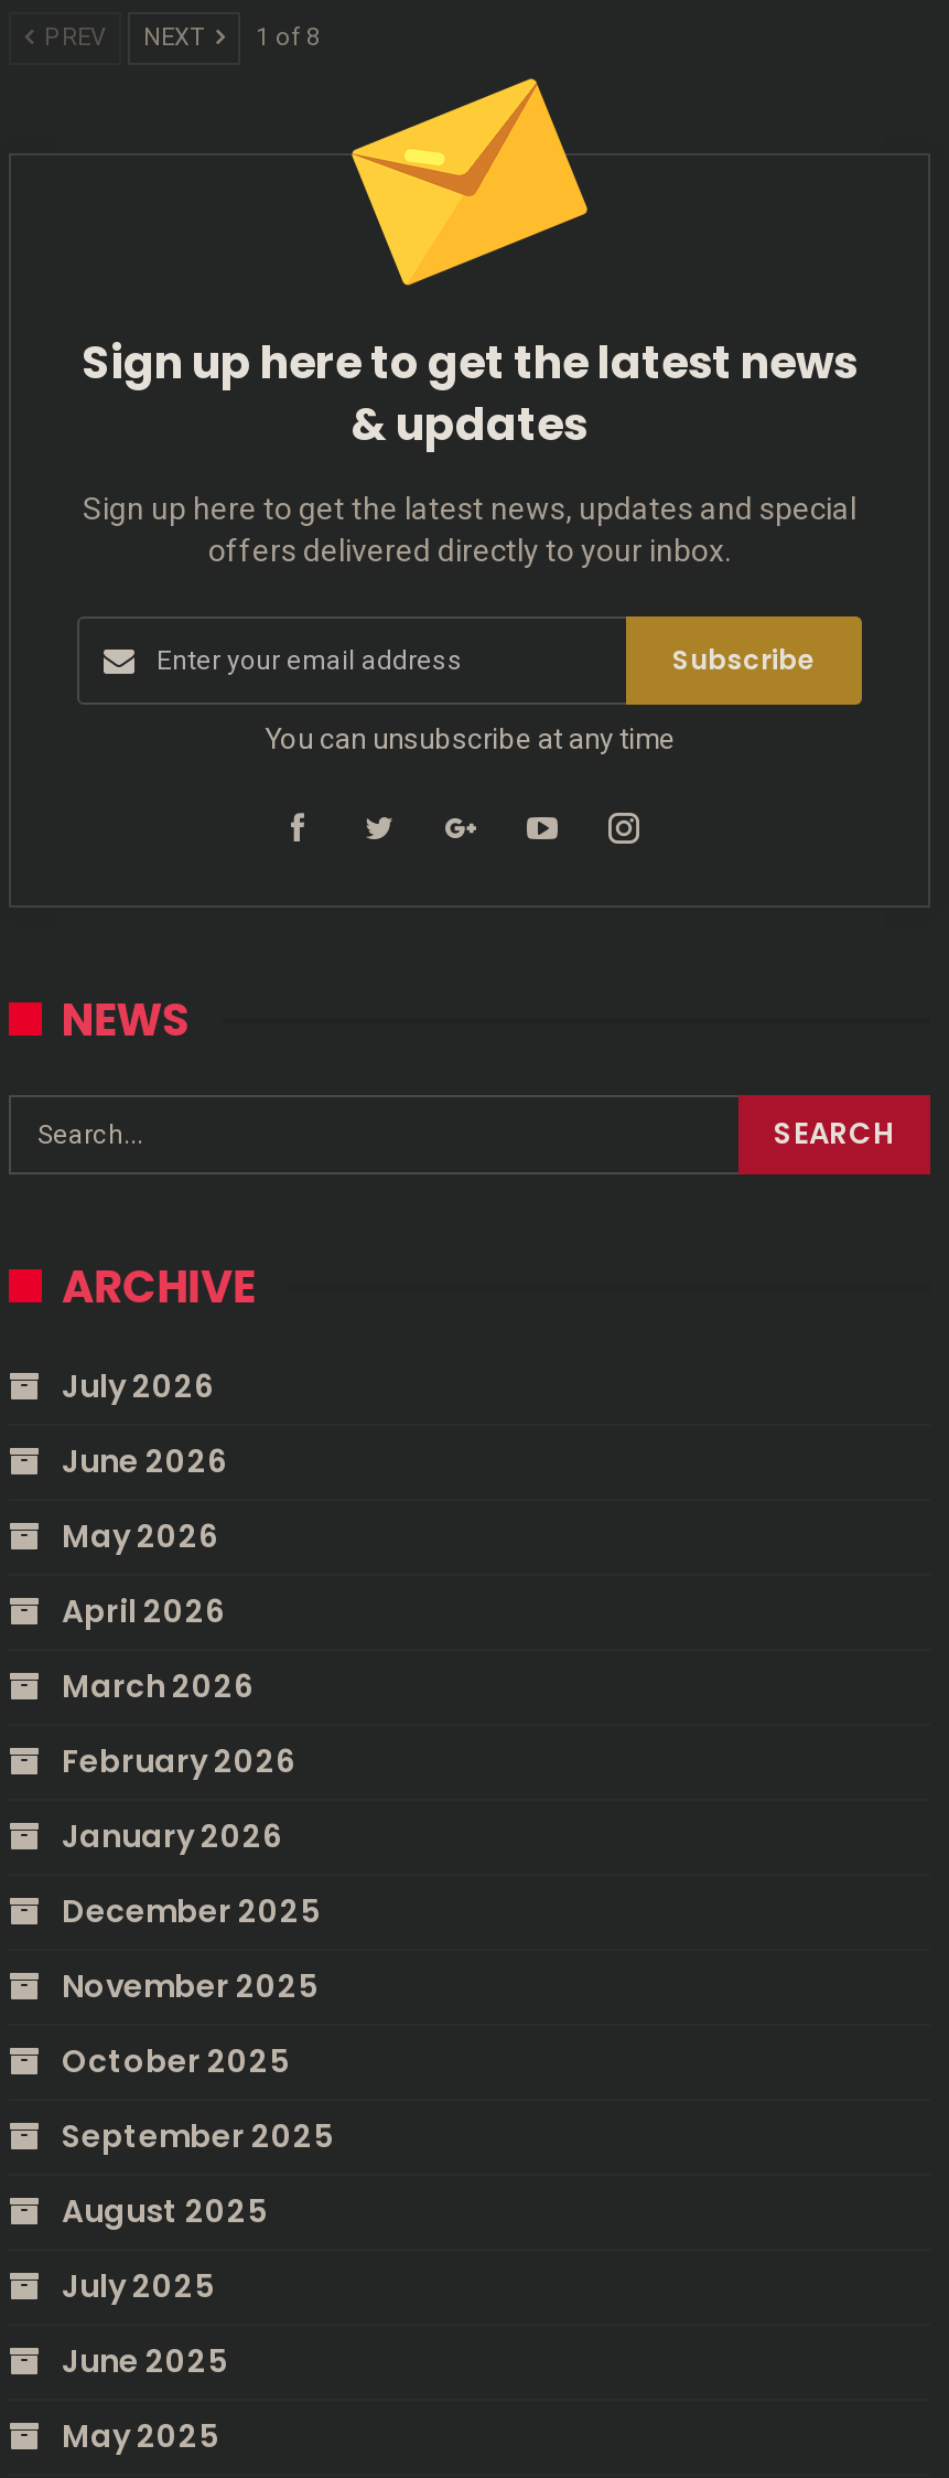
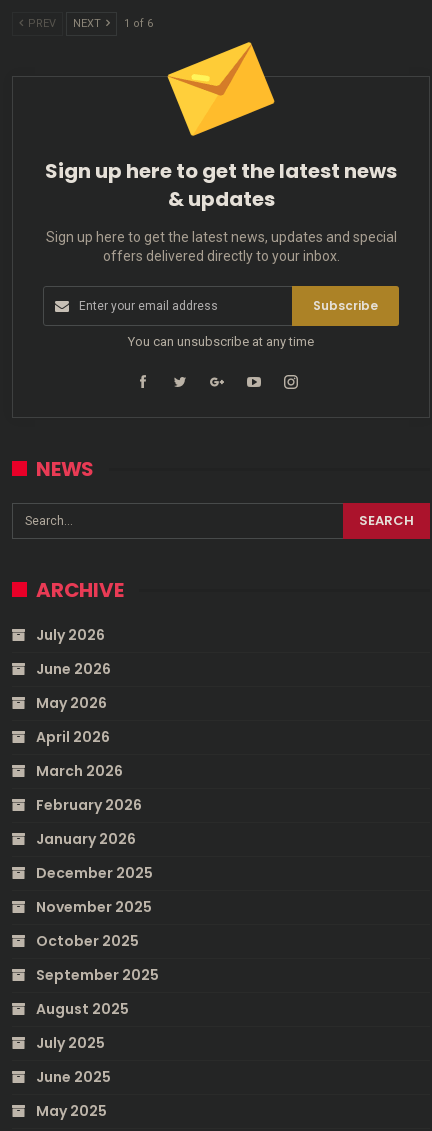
- PREV NEXT 1 of 8
+ PREV NEXT 1 of 6
